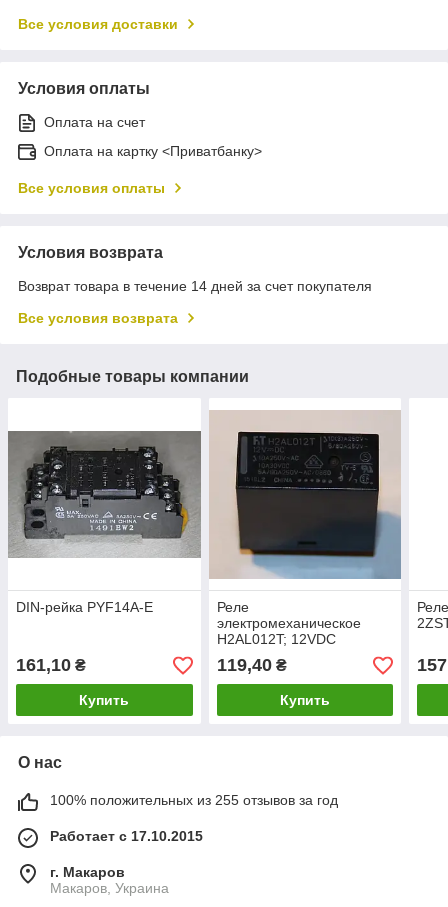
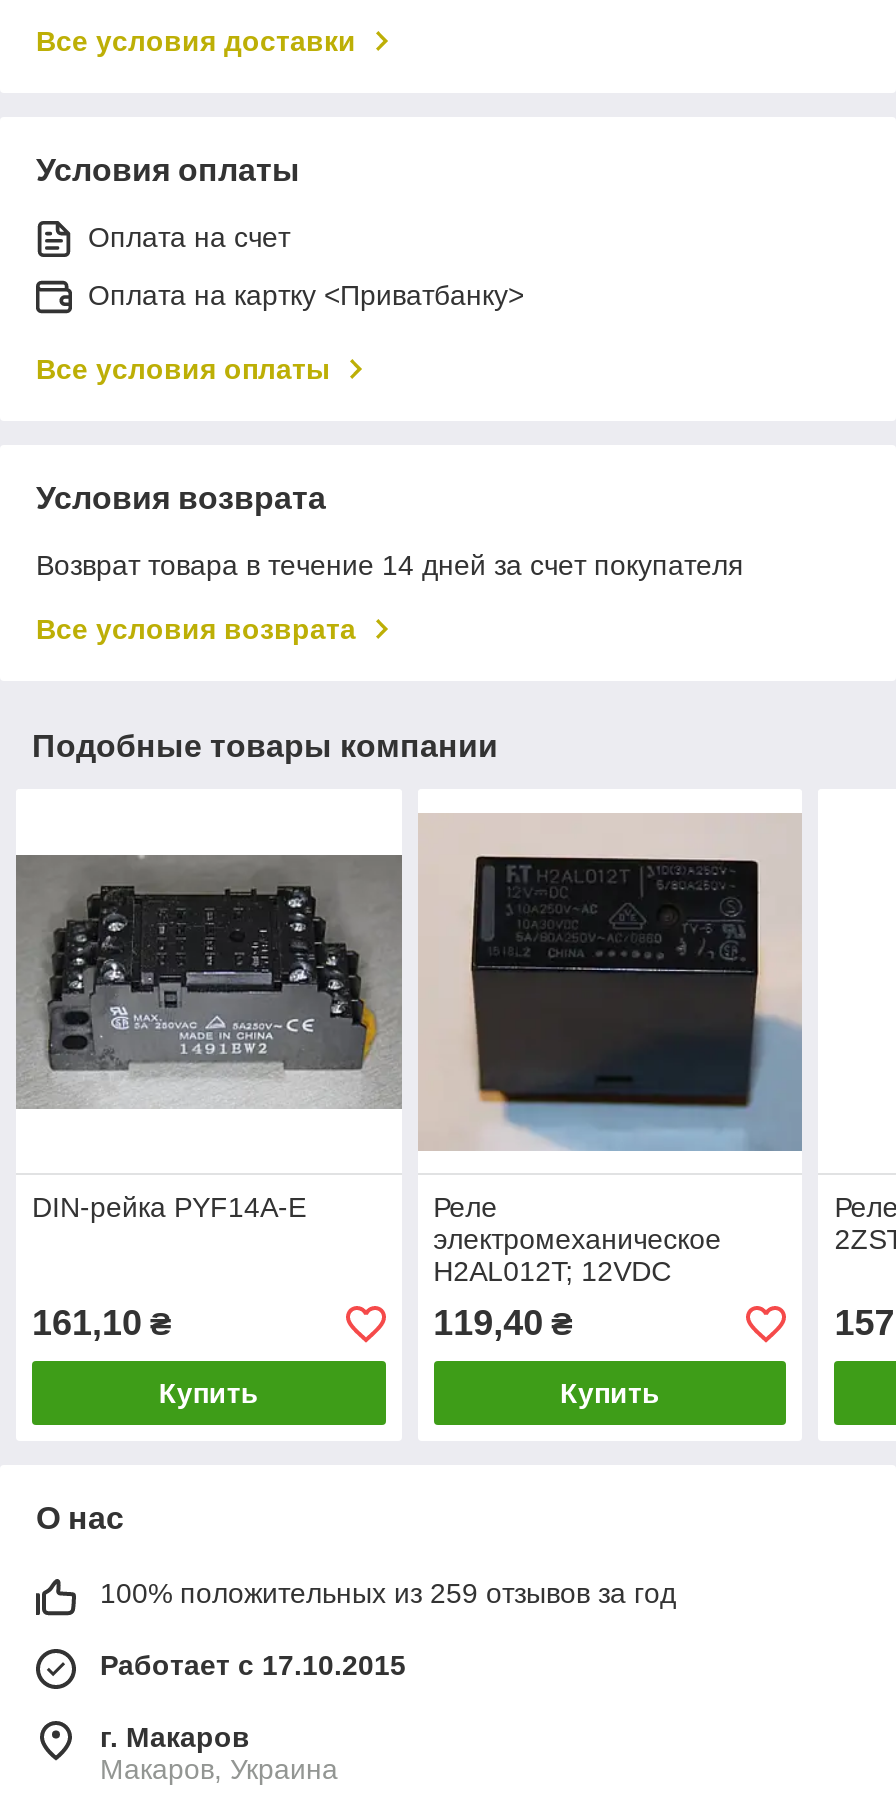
- 100% положительных из 255 отзывов за год
+ 100% положительных из 259 отзывов за год
